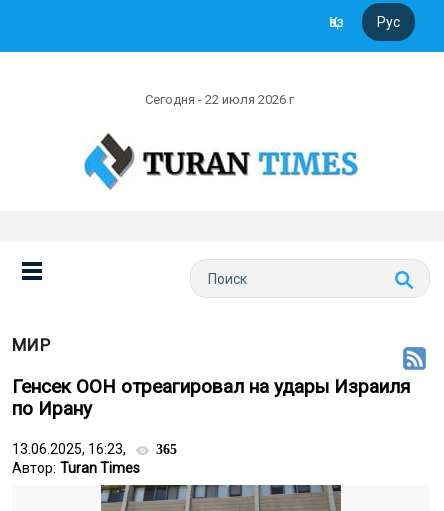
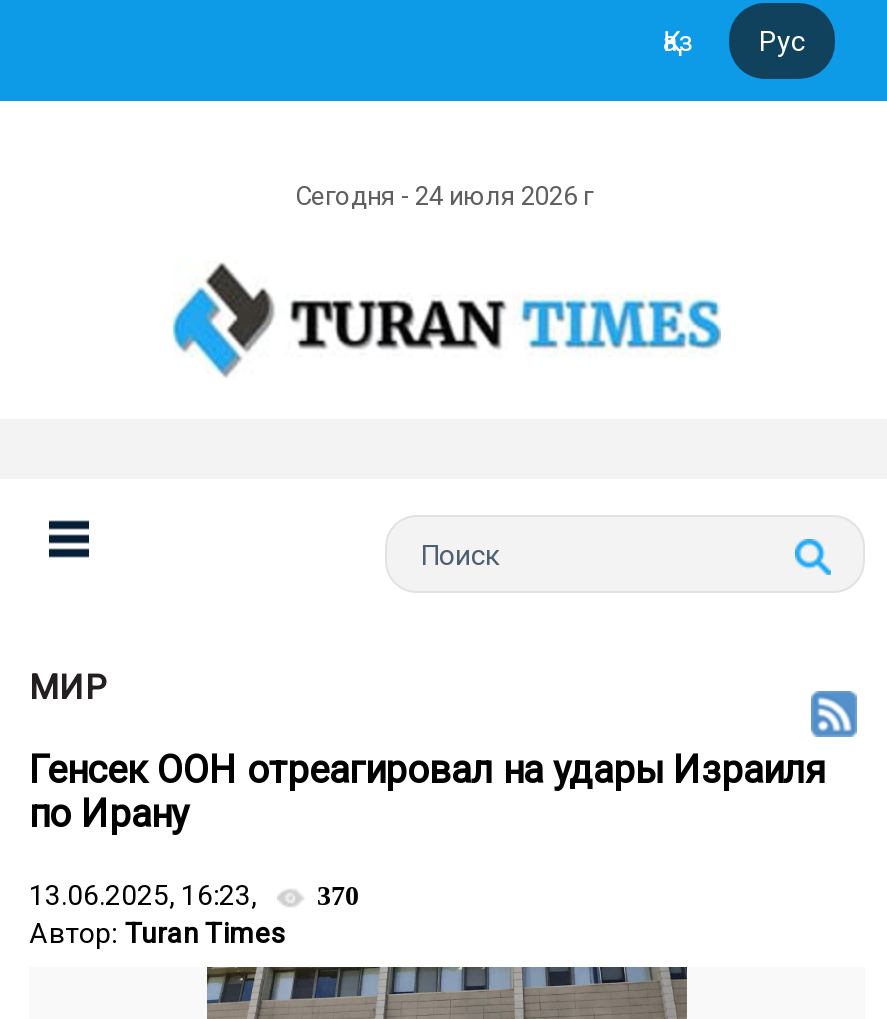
- Сегодня - 22 июля 2026 г
+ Сегодня - 24 июля 2026 г

- 13.06.2025, 16:23, 365
+ 13.06.2025, 16:23, 370
